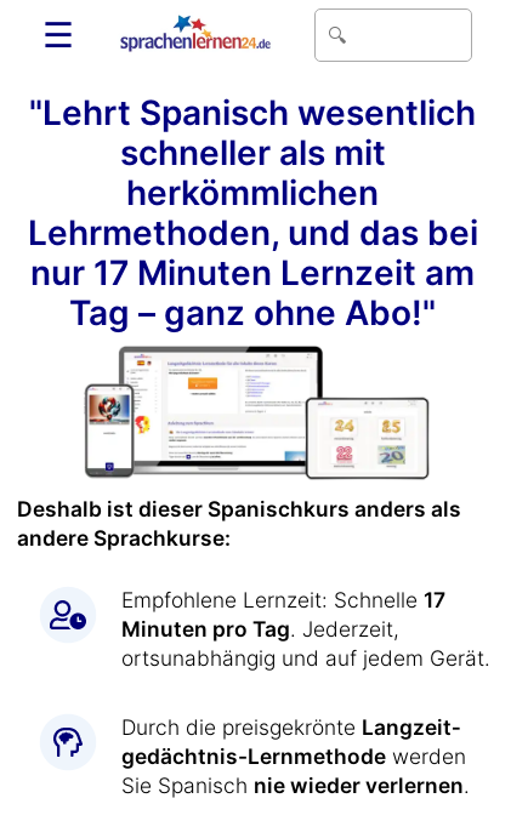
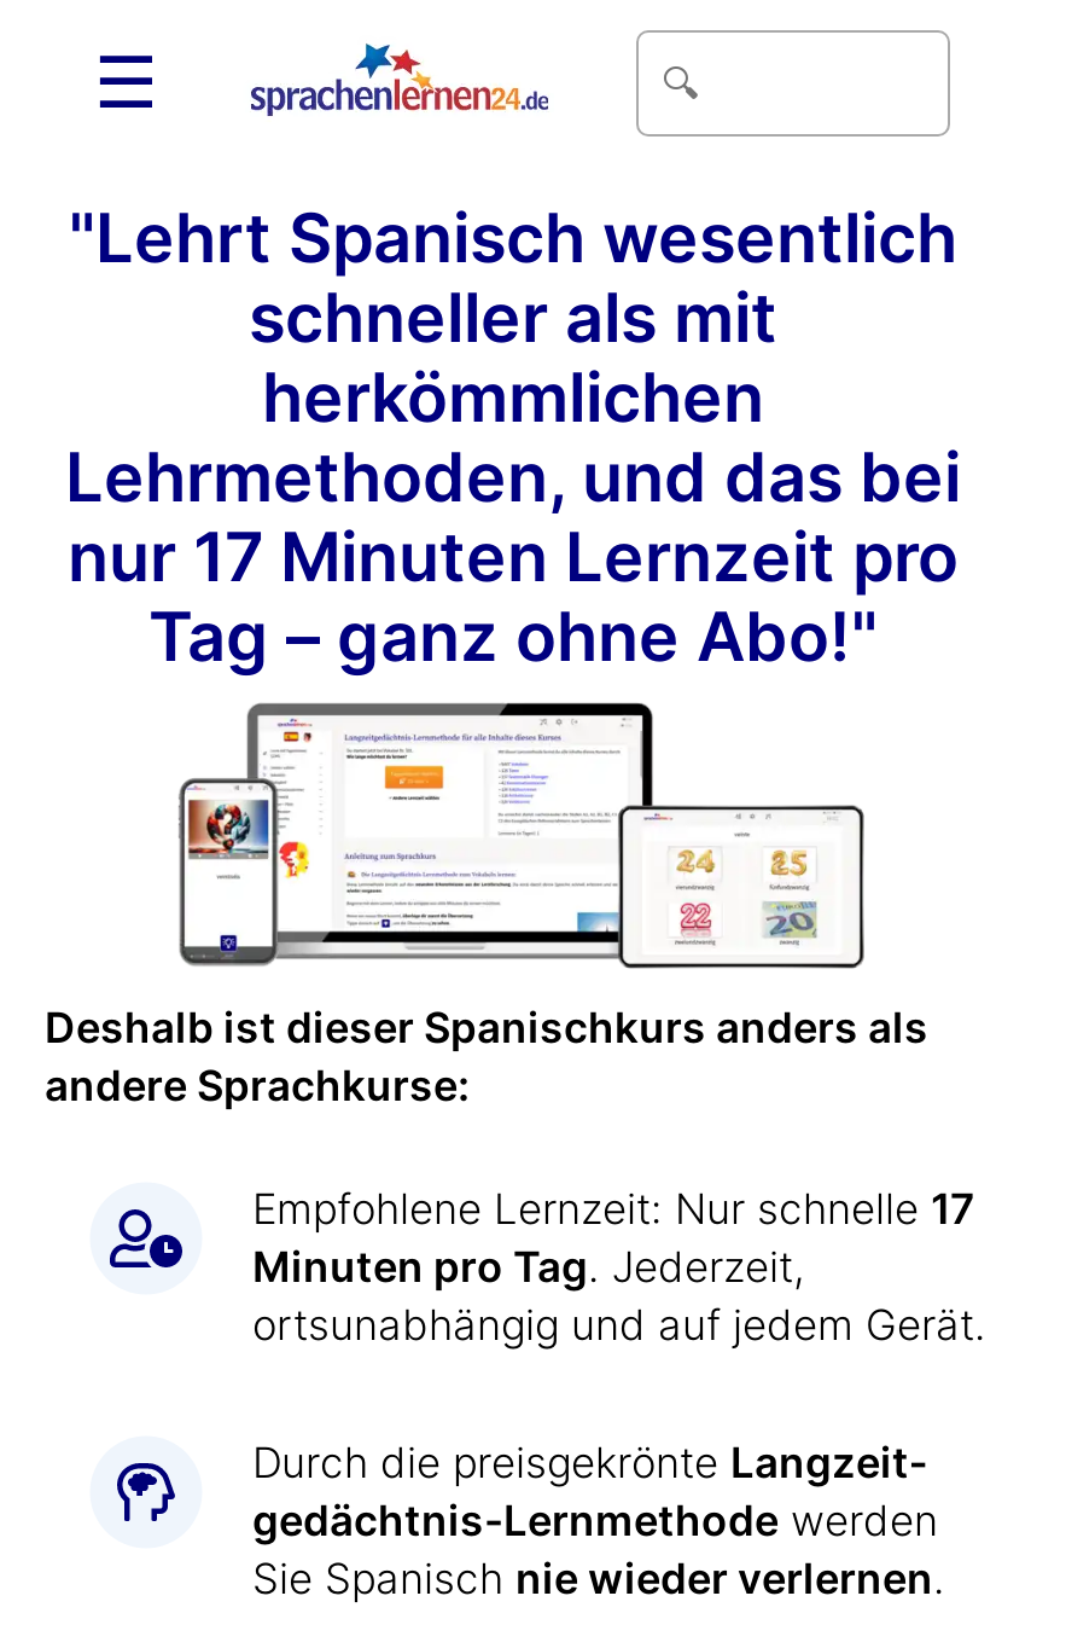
- nur 17 Minuten Lernzeit am
+ nur 17 Minuten Lernzeit pro

- Empfohlene Lernzeit: Schnelle 17
+ Empfohlene Lernzeit: Nur schnelle 17
